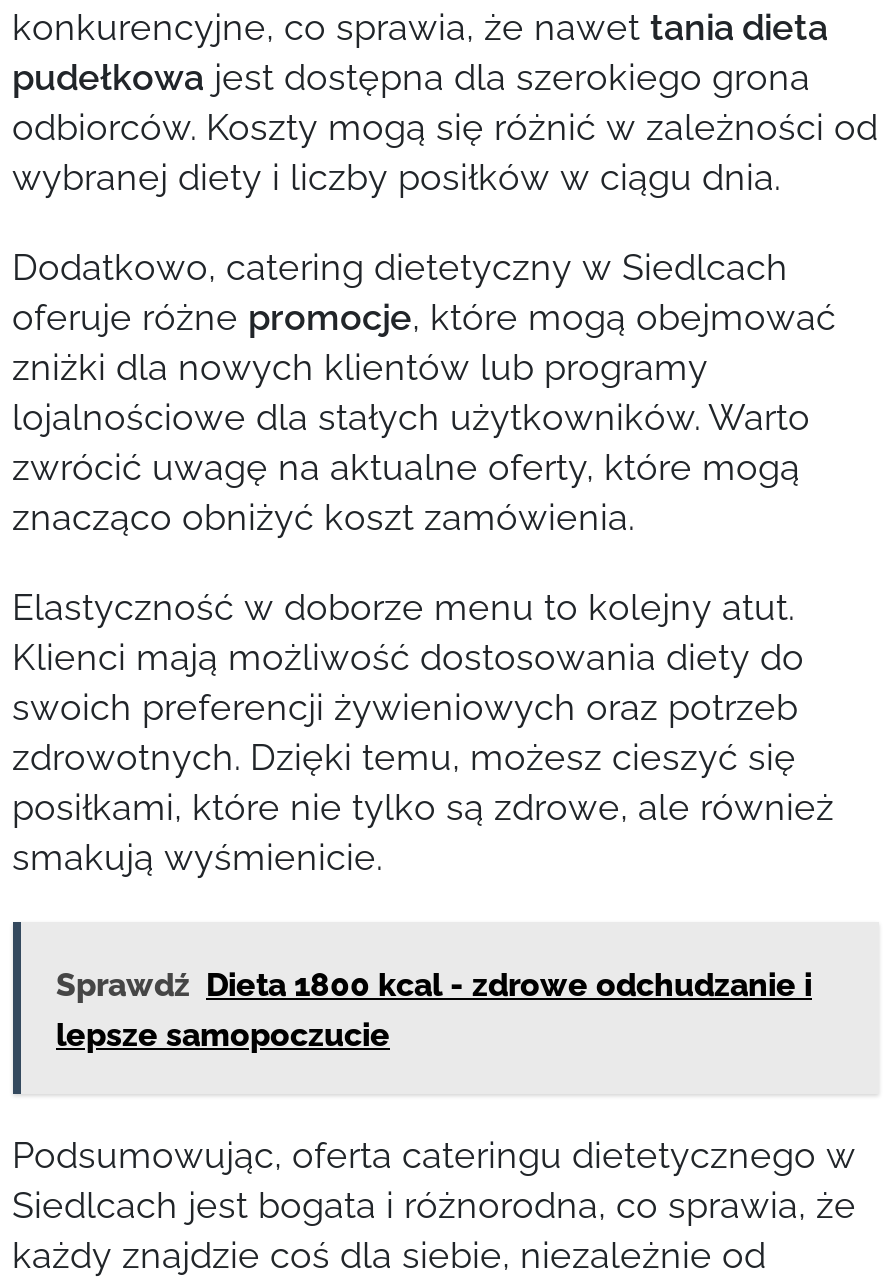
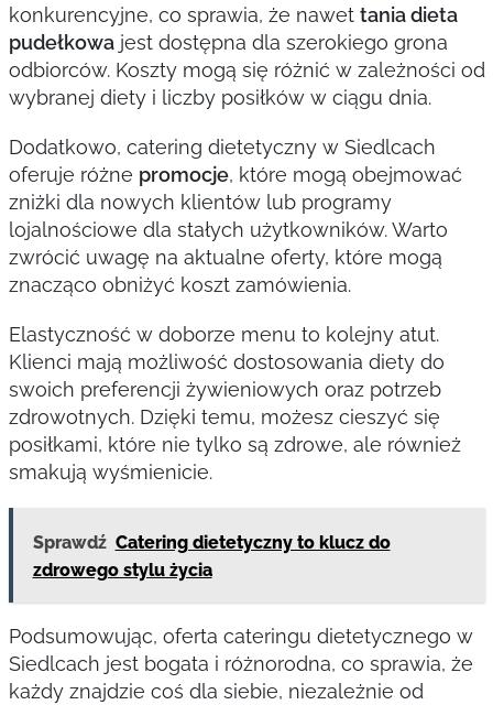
- Sprawdź Dieta 1800 kcal - zdrowe odchudzanie i
- lepsze samopoczucie
+ Sprawdź Catering dietetyczny to klucz do
+ zdrowego stylu życia
